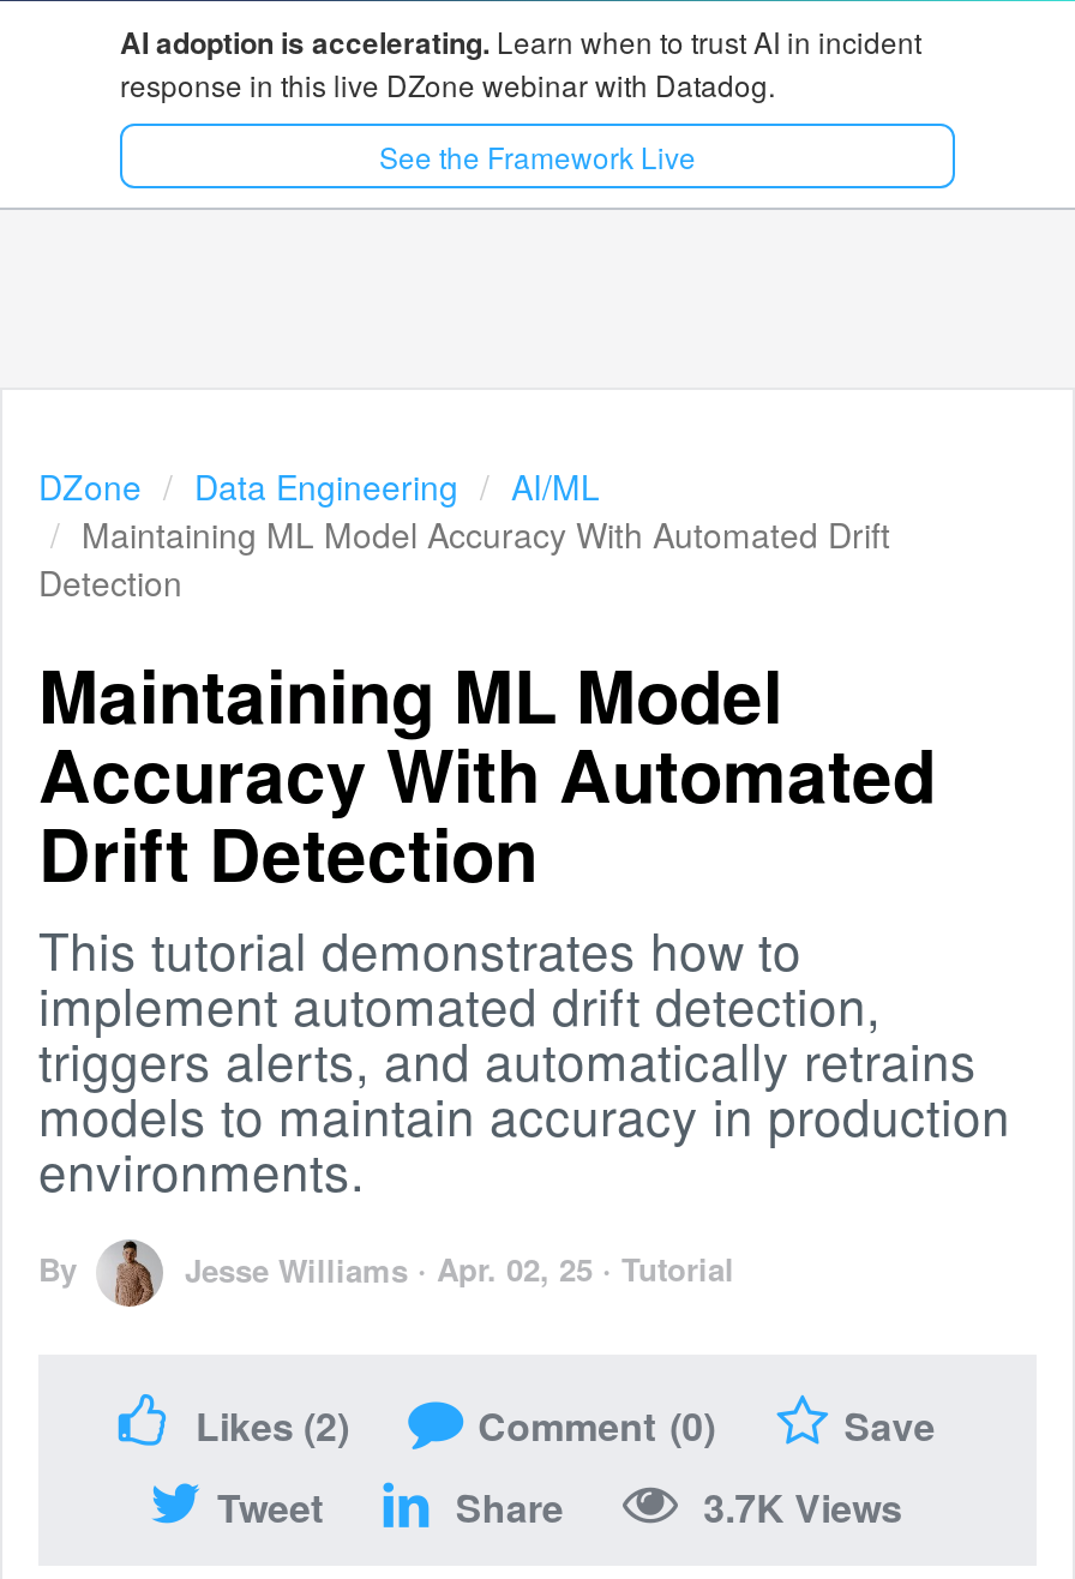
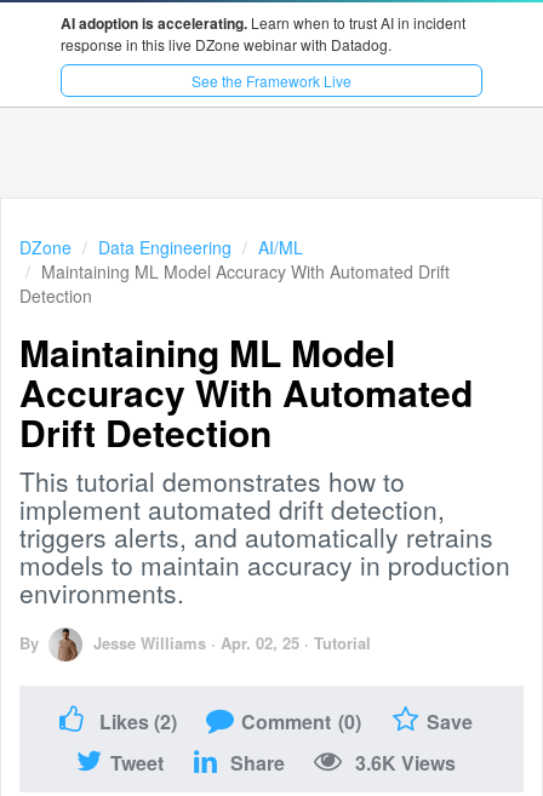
- 3.7K Views
+ 3.6K Views
